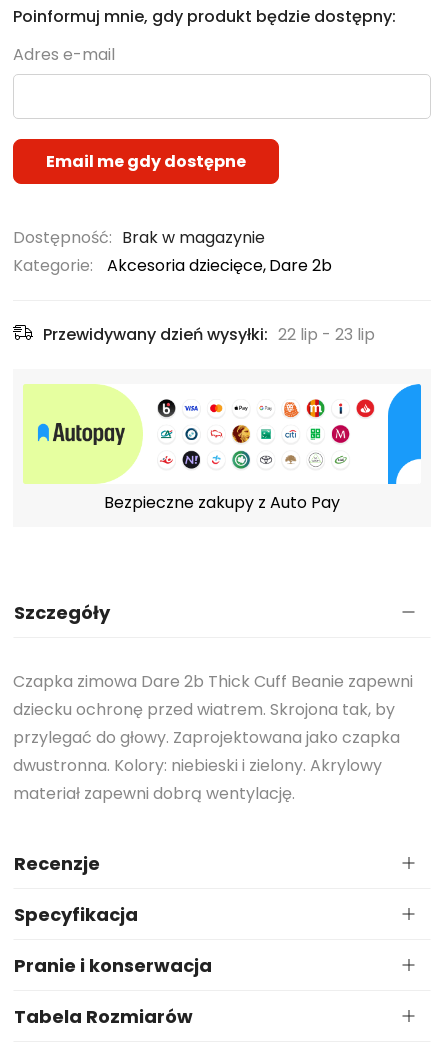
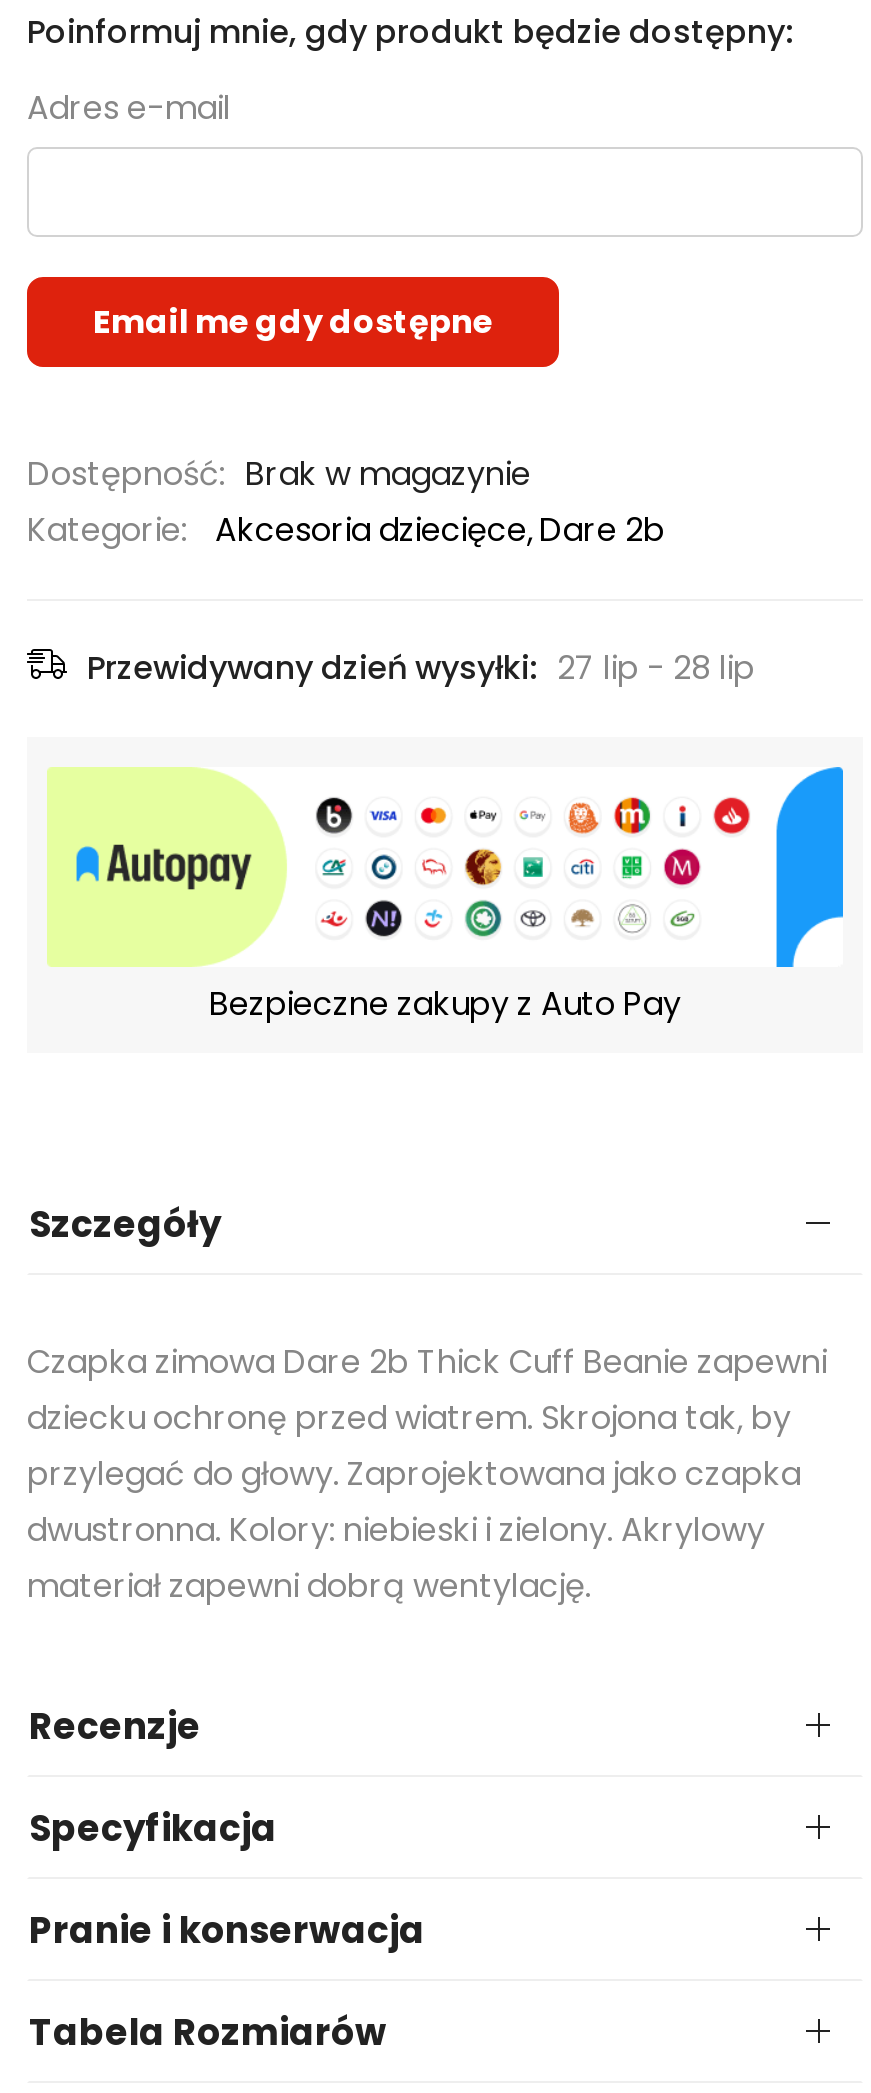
- Przewidywany dzień wysyłki: 22 lip - 23 lip
+ Przewidywany dzień wysyłki: 27 lip - 28 lip
